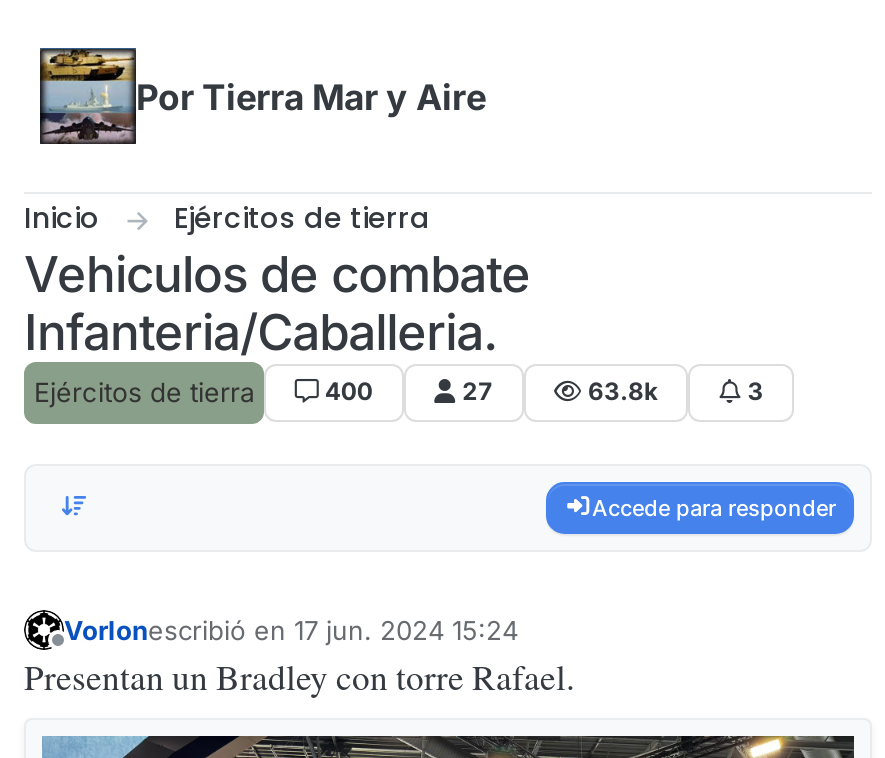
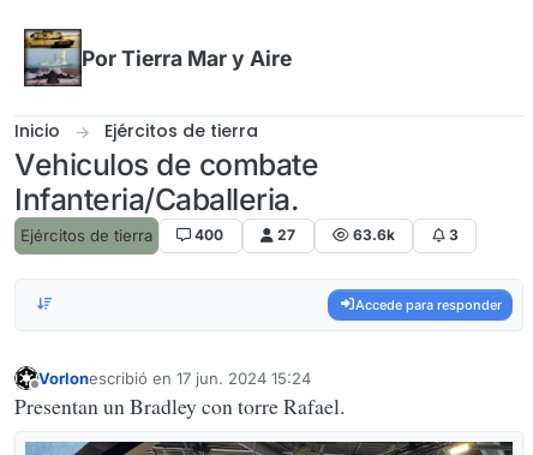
- 63.8k
+ 63.6k
